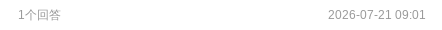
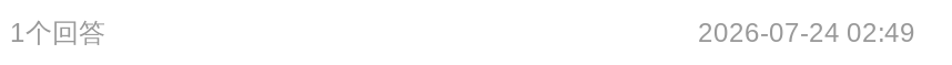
- 2026-07-21 09:01
+ 2026-07-24 02:49
